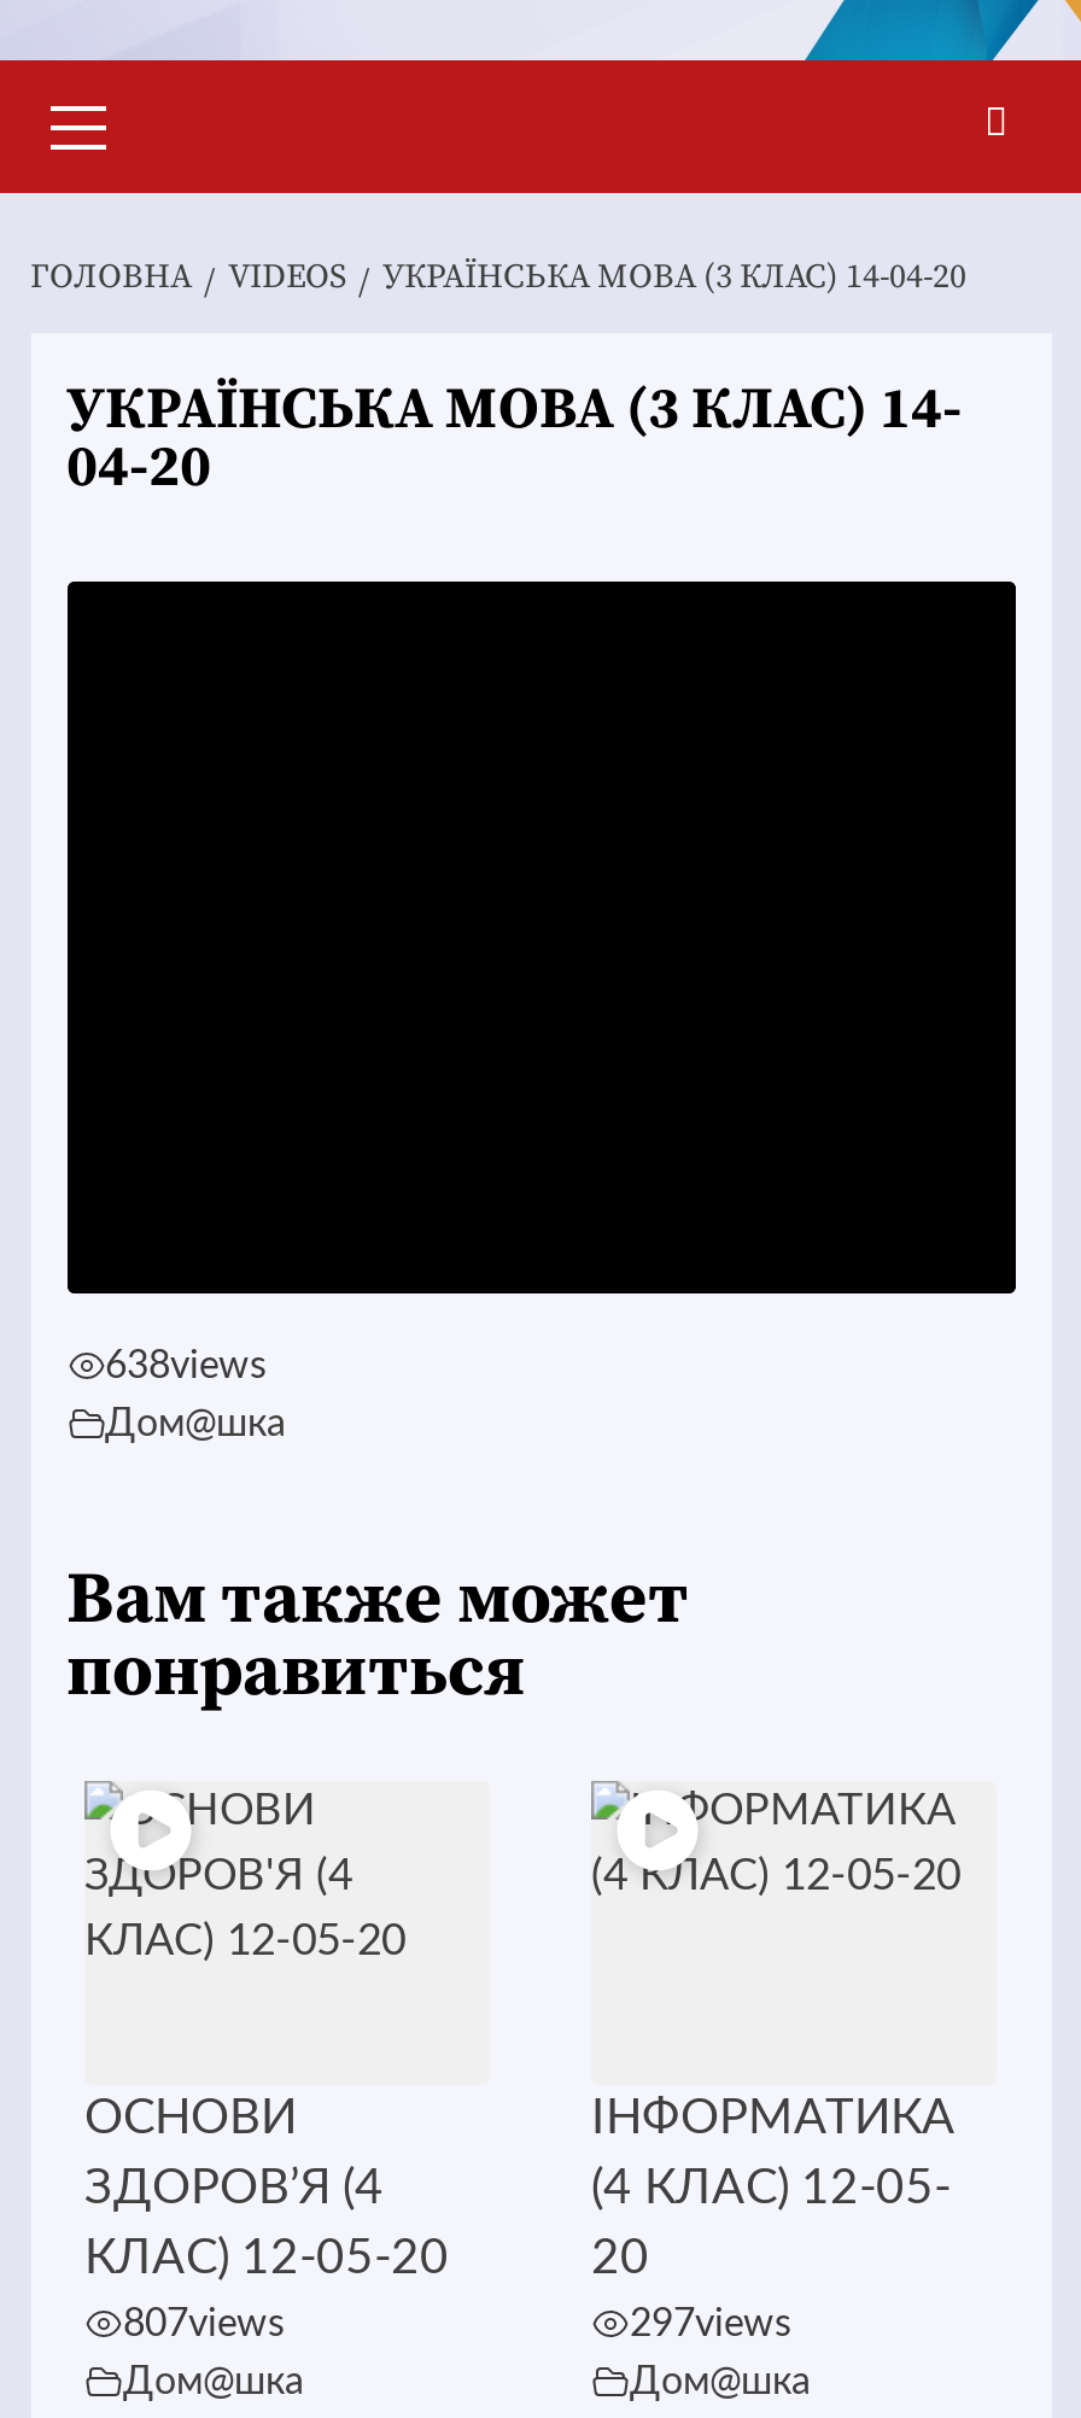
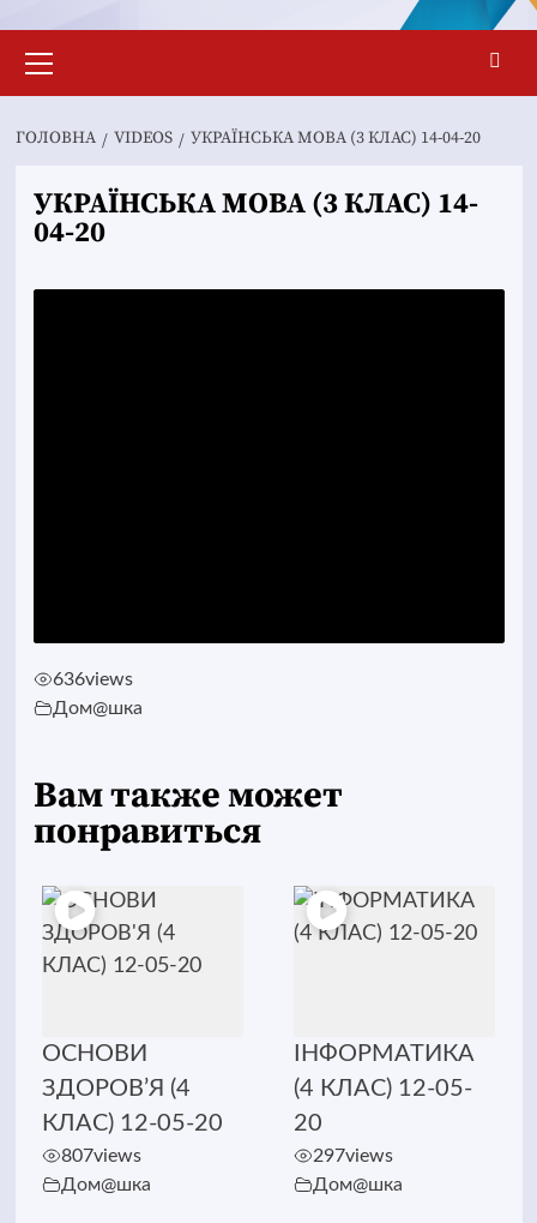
- 638views
+ 636views
